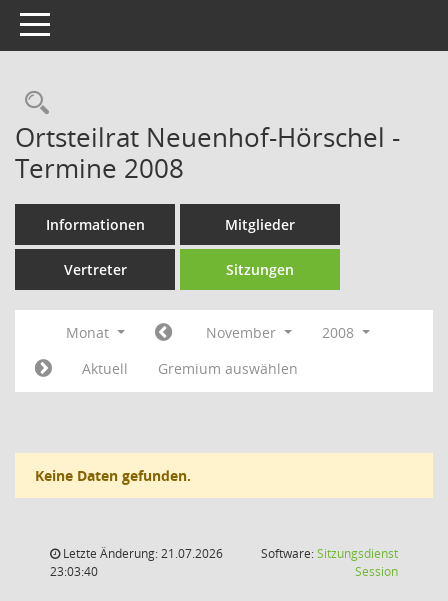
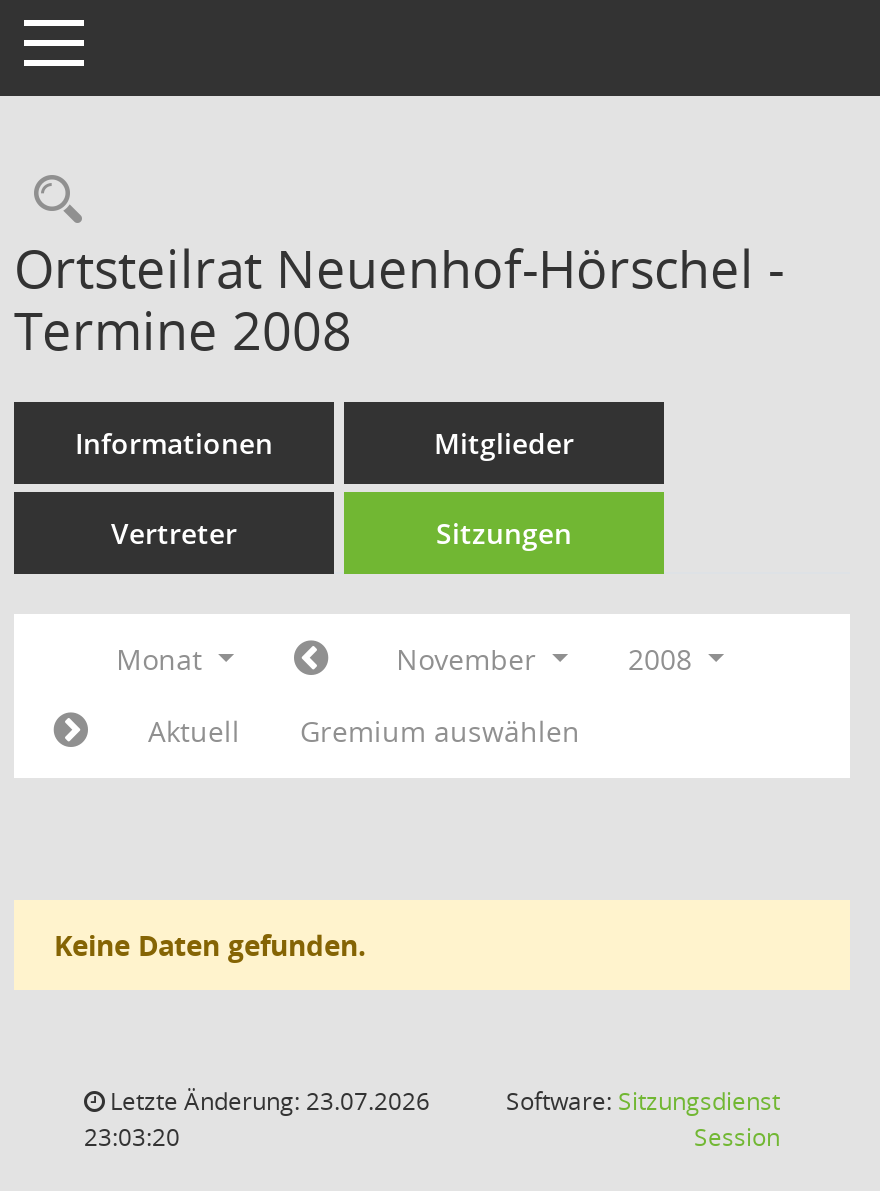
- Letzte Änderung: 21.07.2026
+ Letzte Änderung: 23.07.2026

- 23:03:40
+ 23:03:20
